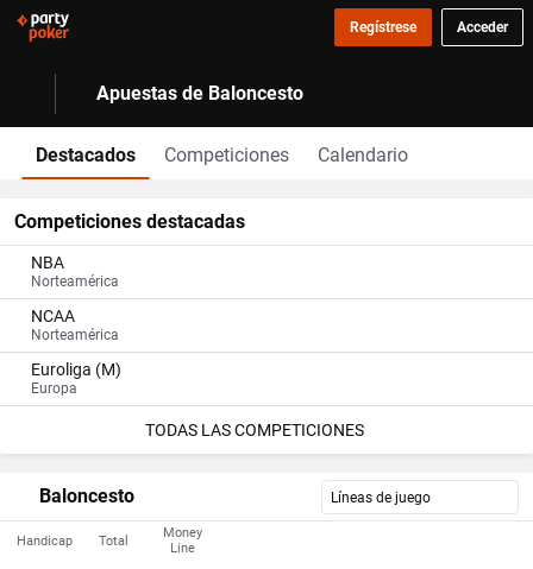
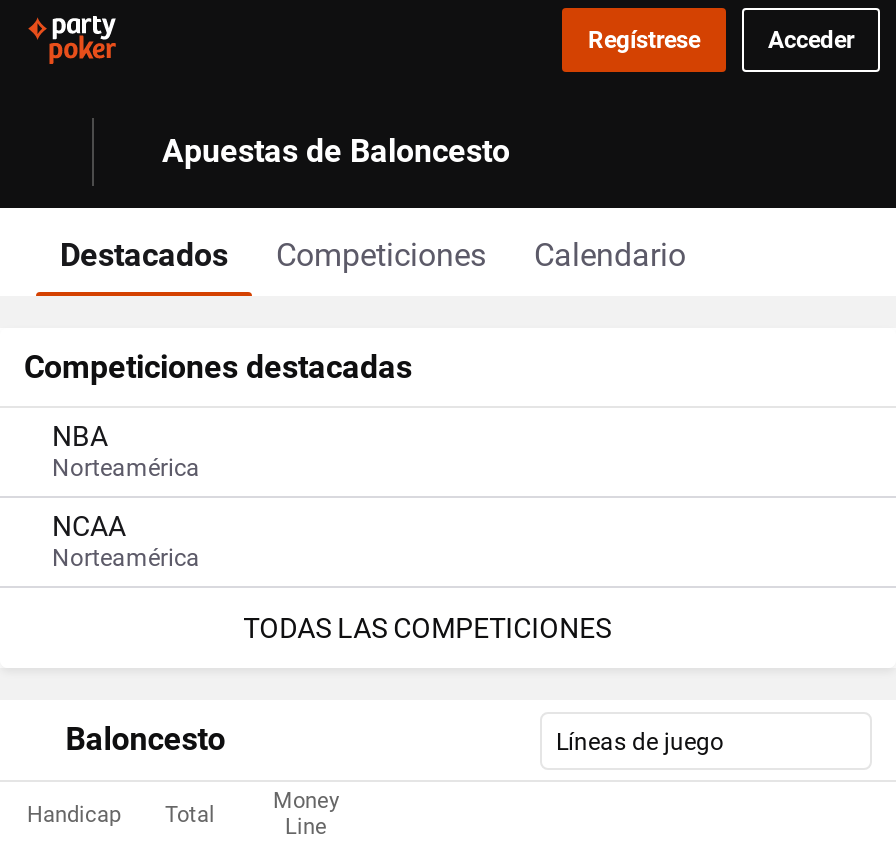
- Euroliga (M)
- Europa
